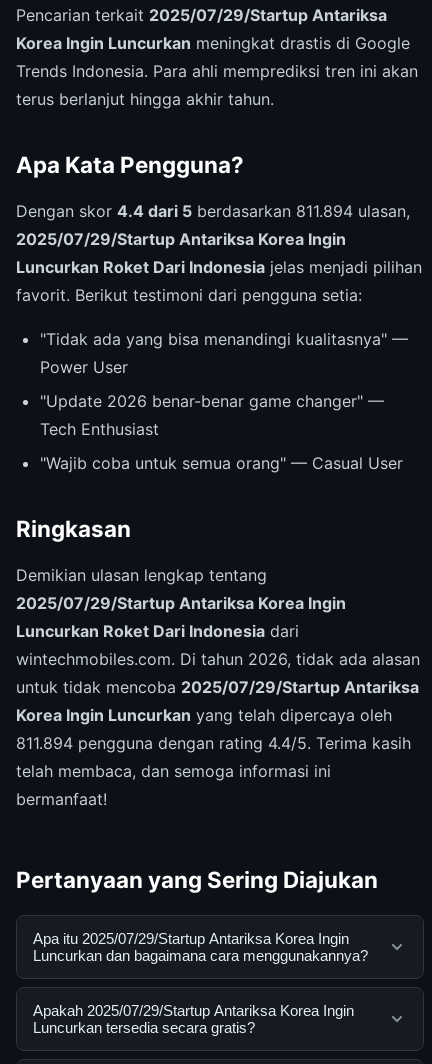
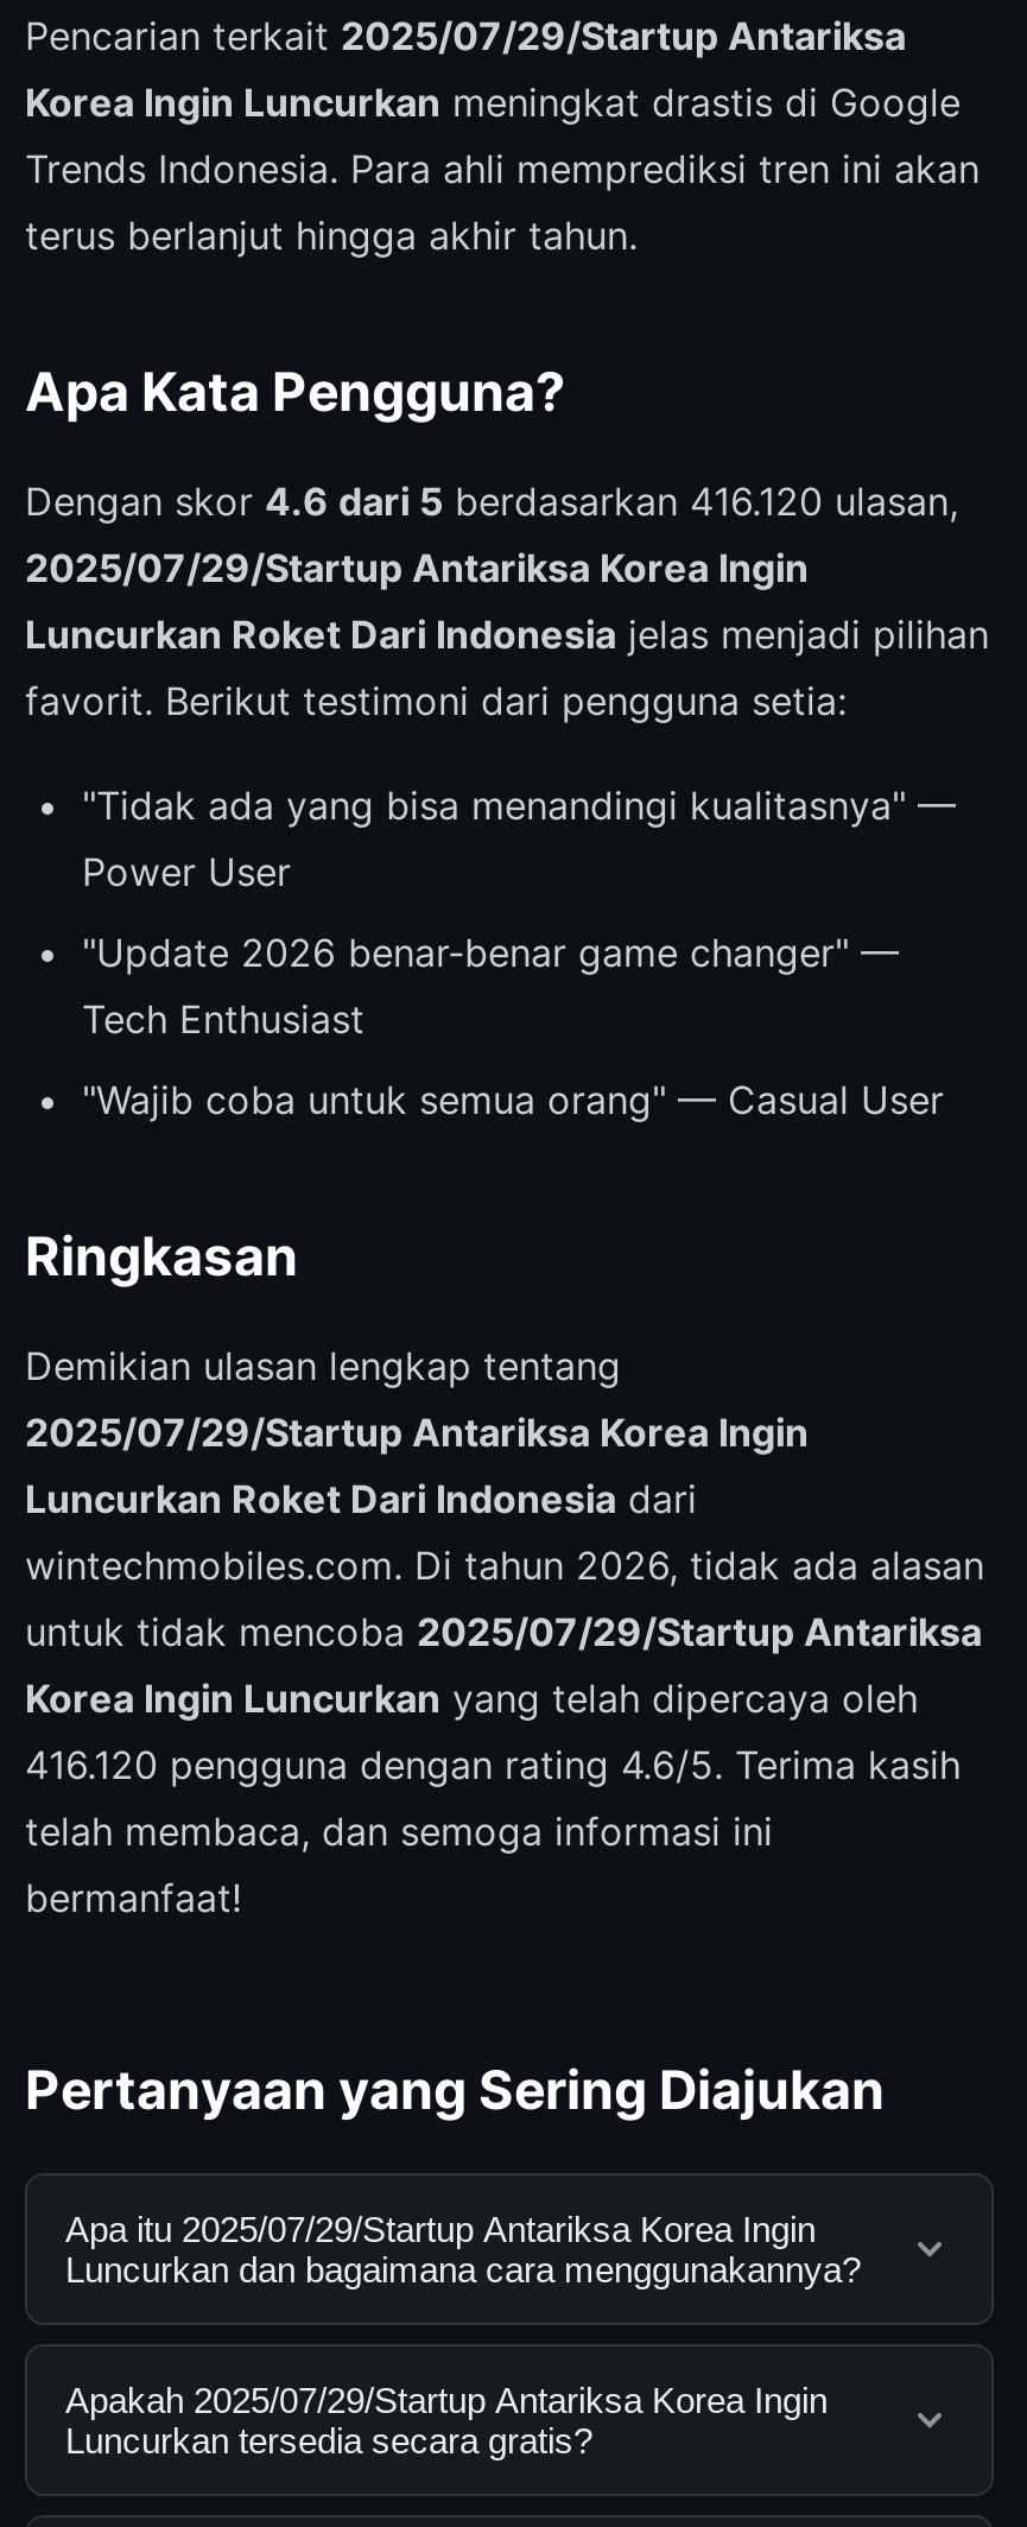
- Dengan skor 4.4 dari 5 berdasarkan 811.894 ulasan,
+ Dengan skor 4.6 dari 5 berdasarkan 416.120 ulasan,

- 811.894 pengguna dengan rating 4.4/5. Terima kasih
+ 416.120 pengguna dengan rating 4.6/5. Terima kasih
